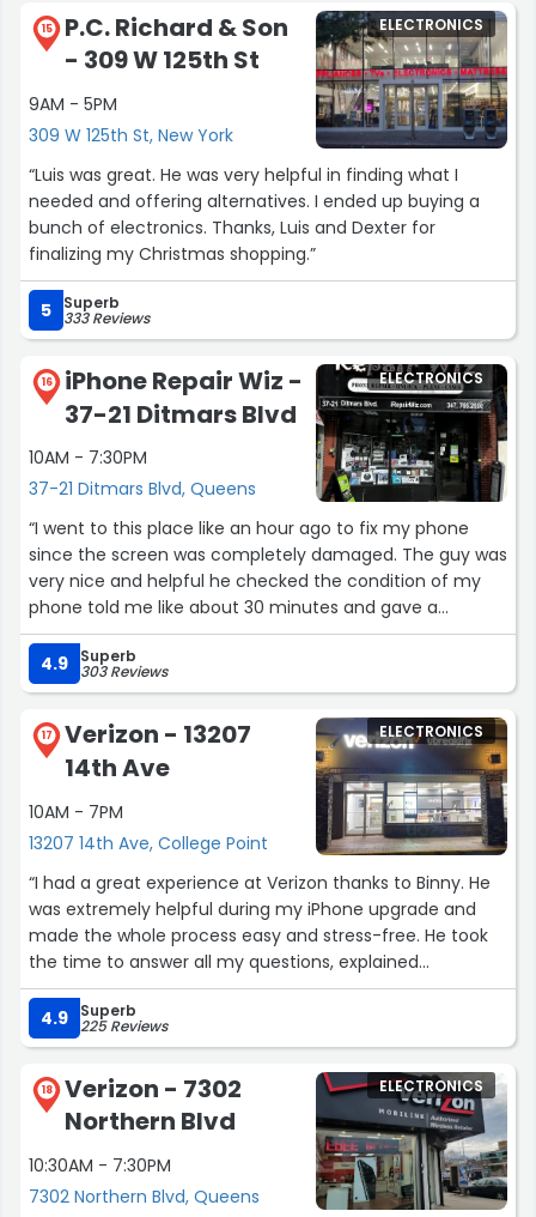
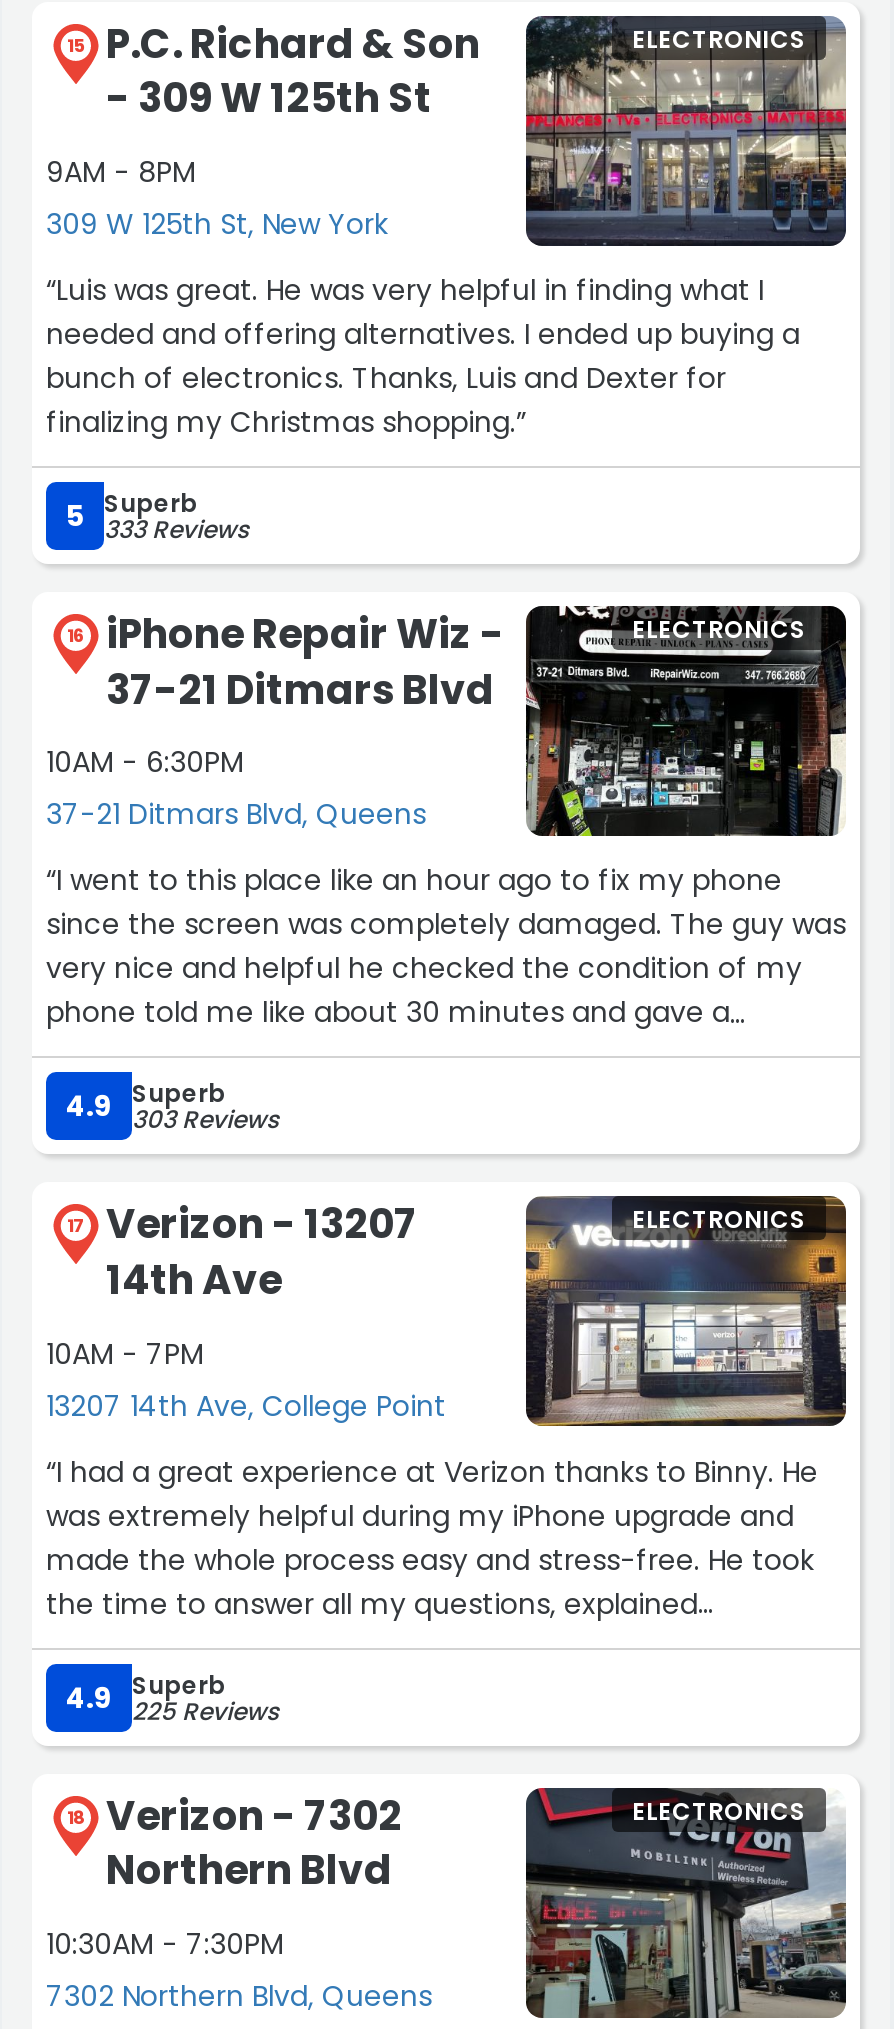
- 9AM - 5PM
+ 9AM - 8PM

- 10AM - 7:30PM
+ 10AM - 6:30PM
